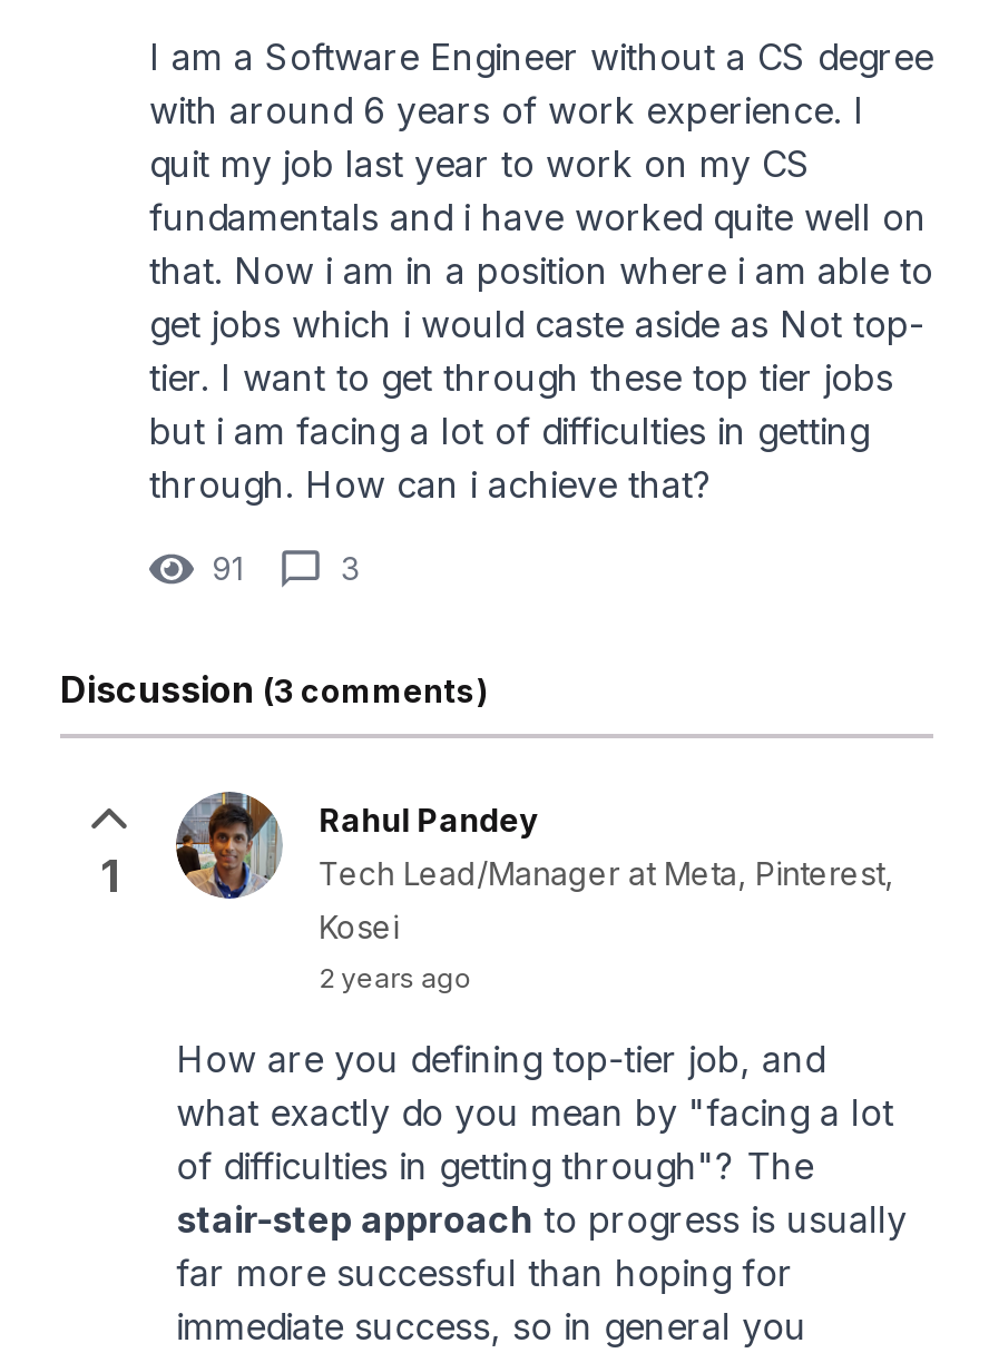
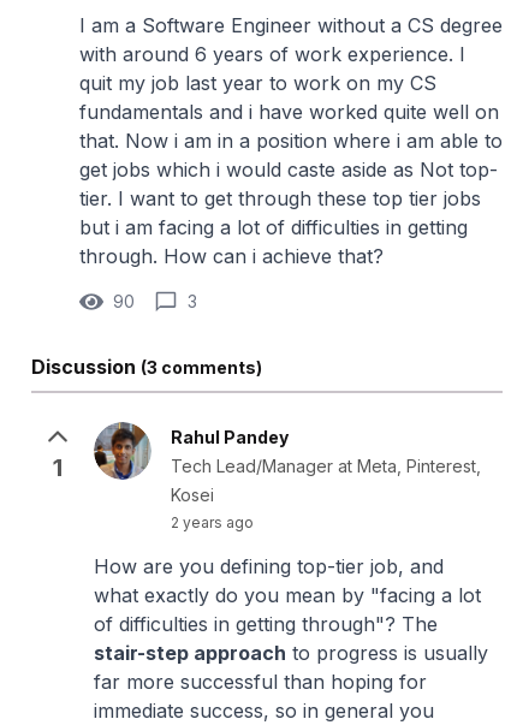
- 91
+ 90
